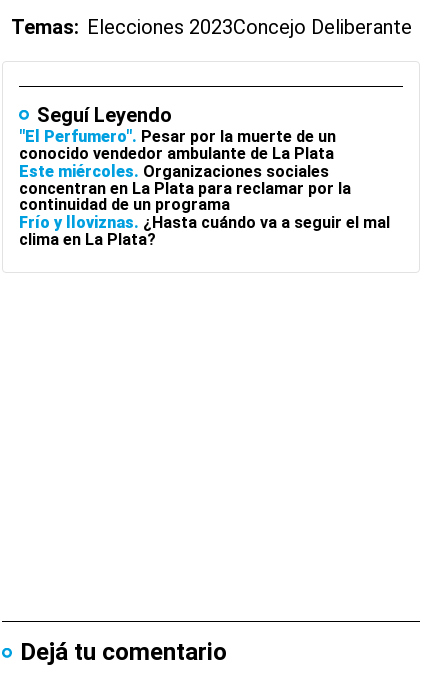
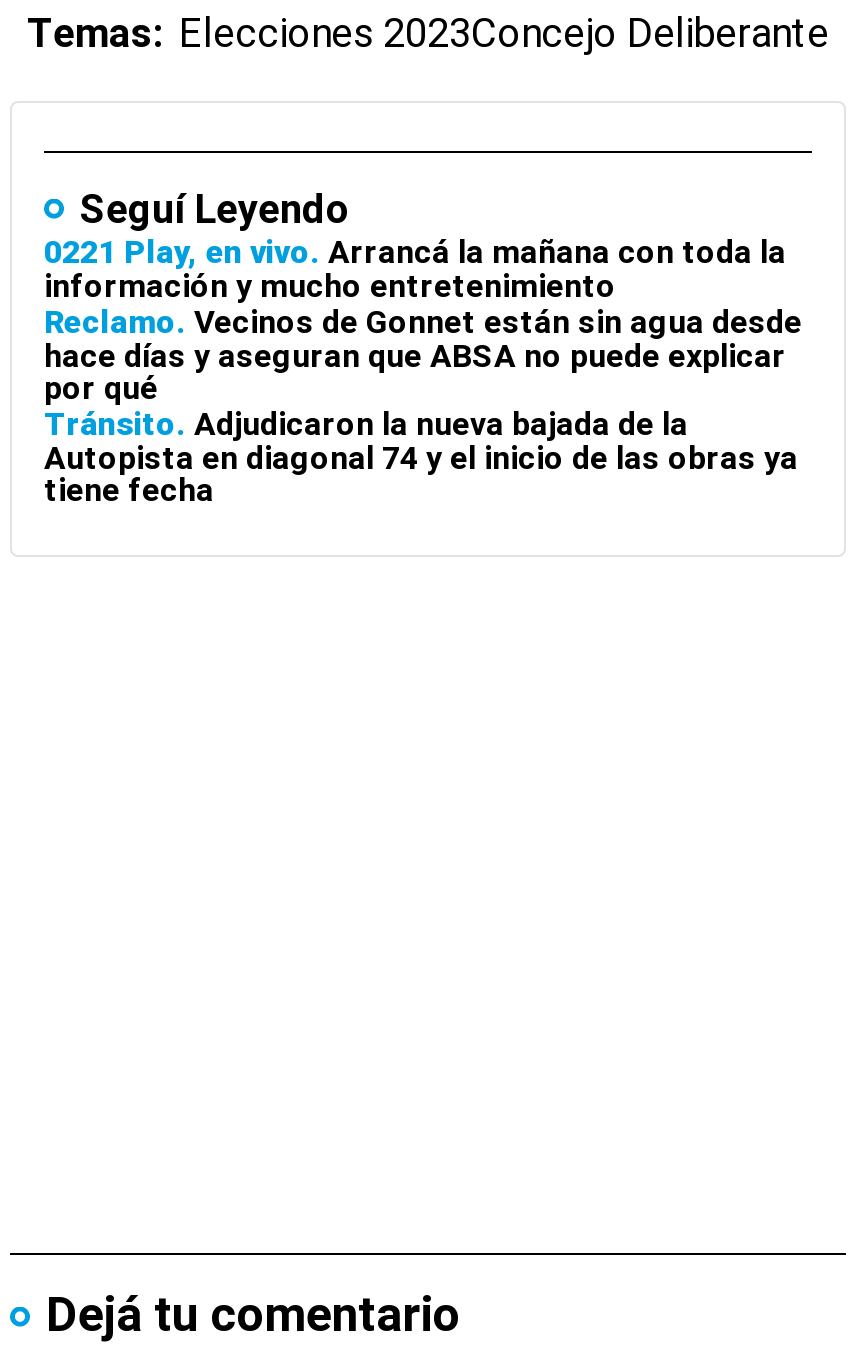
- "El Perfumero" Pesar por la muerte de un
- conocido vendedor ambulante de La Plata
- Este miércoles Organizaciones sociales
- concentran en La Plata para reclamar por la
- continuidad de un programa
- Frío y lloviznas ¿Hasta cuándo va a seguir el mal
- clima en La Plata?
+ 0221 Play, en vivo Arrancá la mañana con toda la
+ información y mucho entretenimiento
+ Reclamo Vecinos de Gonnet están sin agua desde
+ hace días y aseguran que ABSA no puede explicar
+ por qué
+ Tránsito Adjudicaron la nueva bajada de la
+ Autopista en diagonal 74 y el inicio de las obras ya
+ tiene fecha
